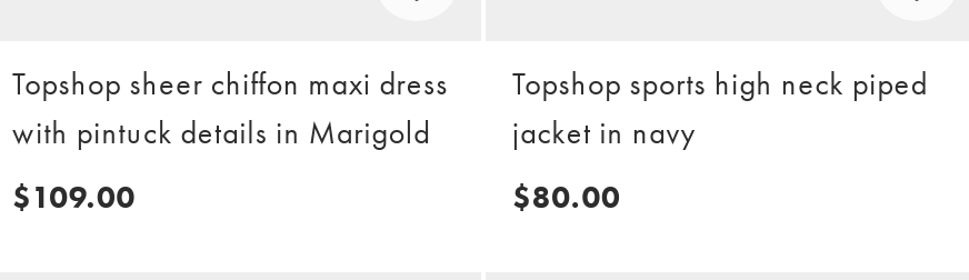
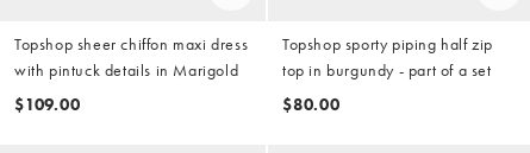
- Topshop sports high neck piped
- jacket in navy
- $80.00

+ Topshop sporty piping half zip
+ top in burgundy - part of a set
+ $80.00
